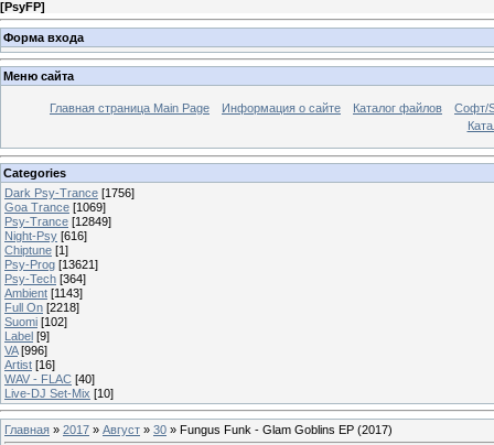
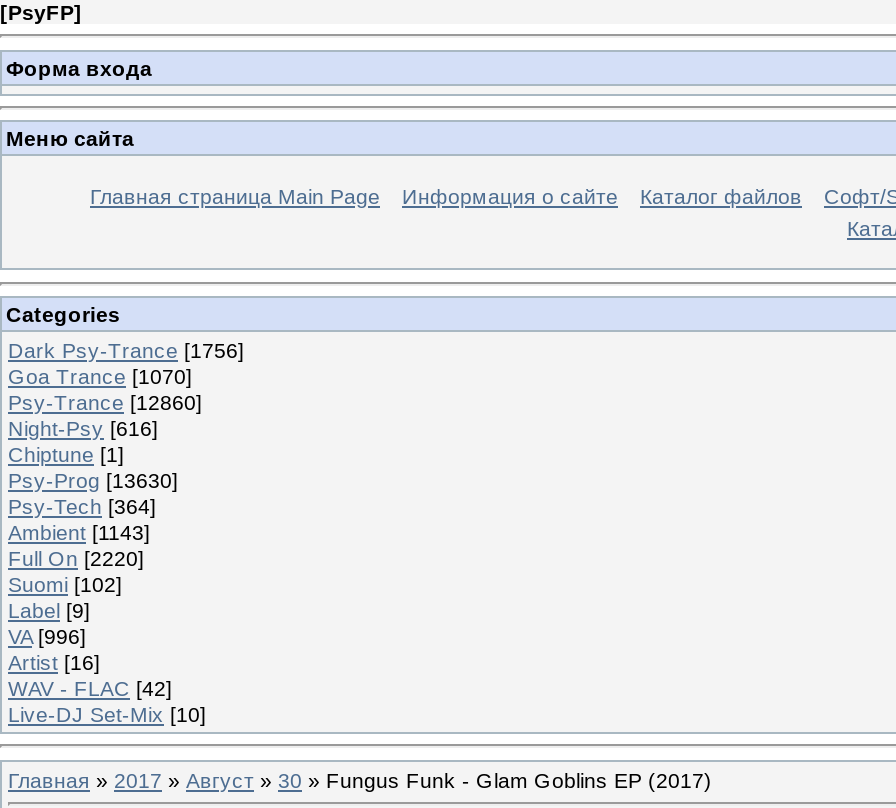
- Goa Trance [1069]
+ Goa Trance [1070]

- Psy-Trance [12849]
+ Psy-Trance [12860]

- Psy-Prog [13621]
+ Psy-Prog [13630]

- Full On [2218]
+ Full On [2220]

- WAV - FLAC [40]
+ WAV - FLAC [42]
